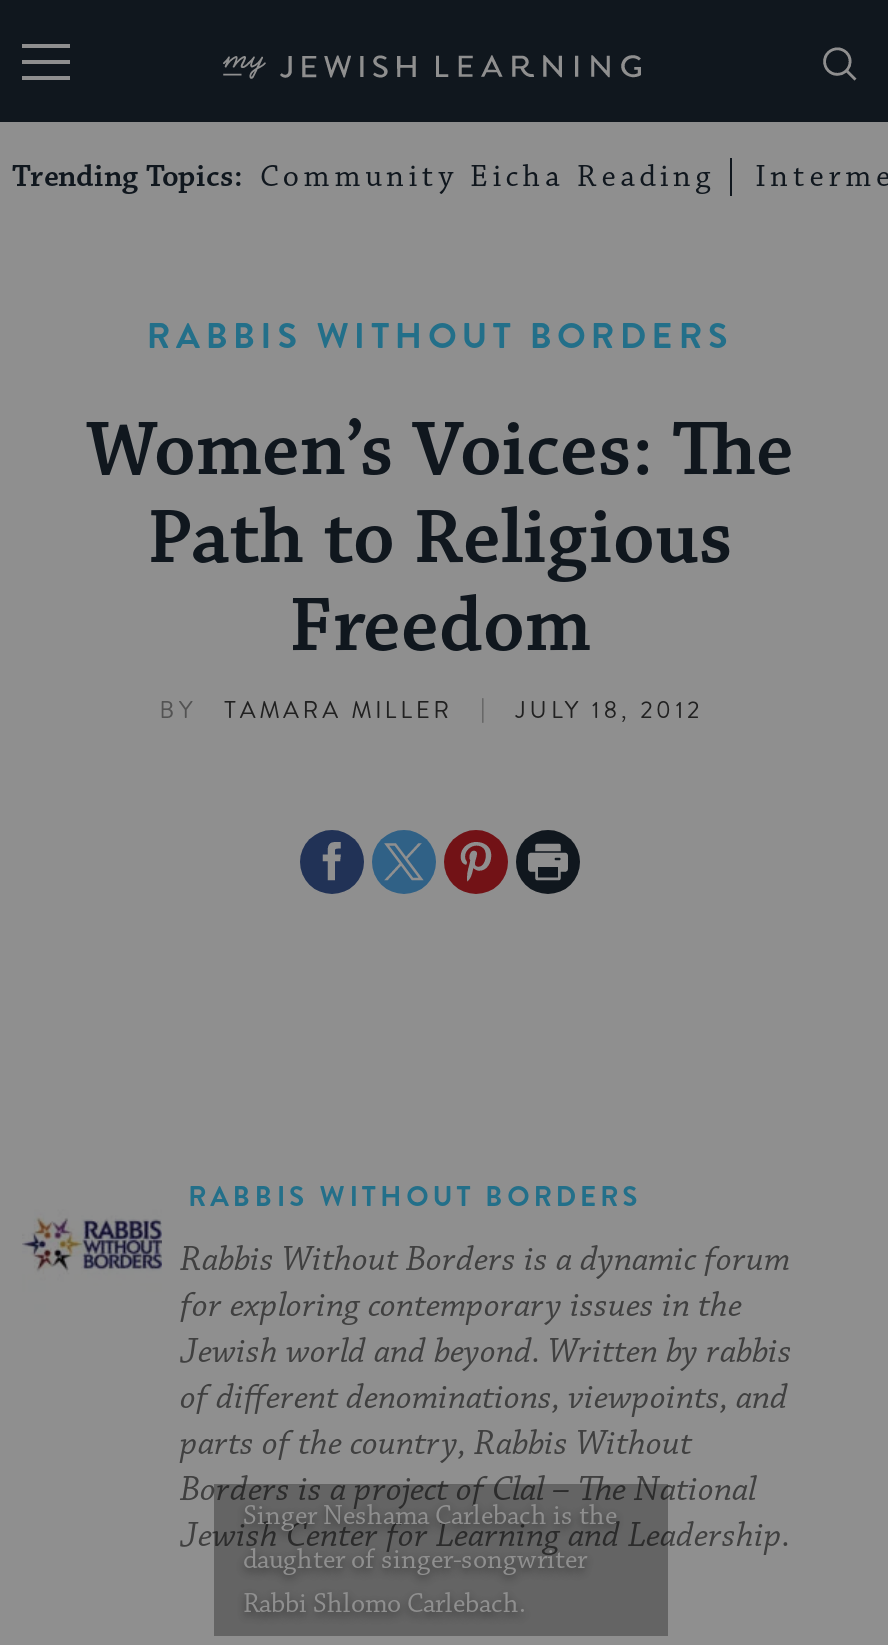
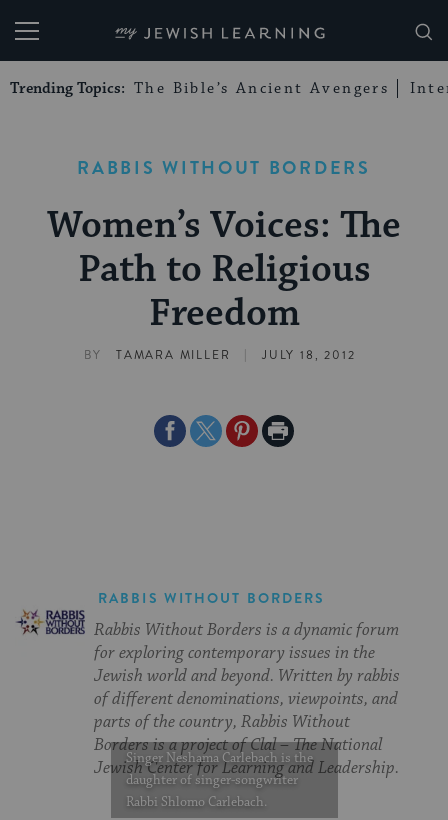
- Trending Topics: Community Eicha Reading
+ Trending Topics: The Bible’s Ancient Avengers
